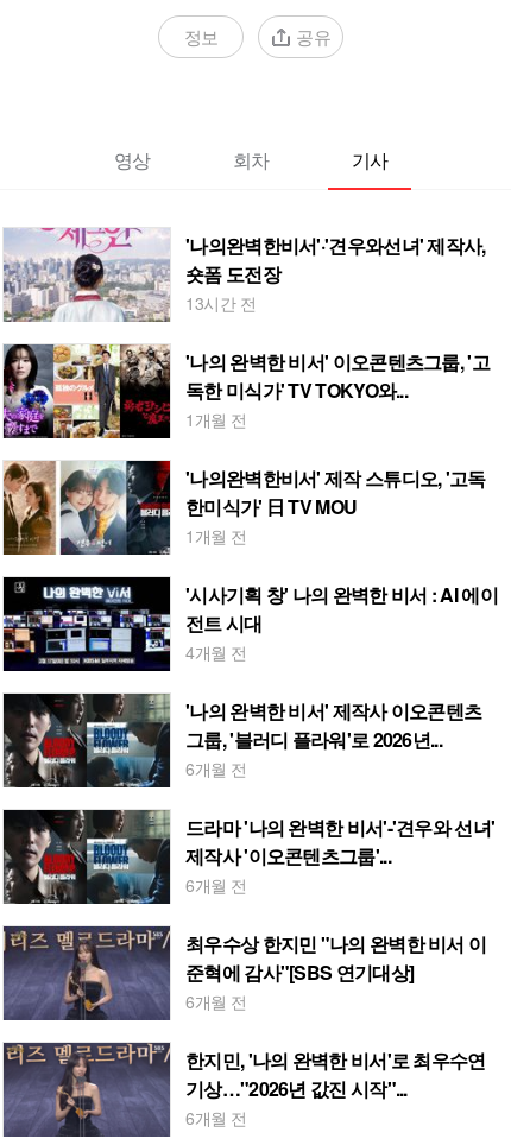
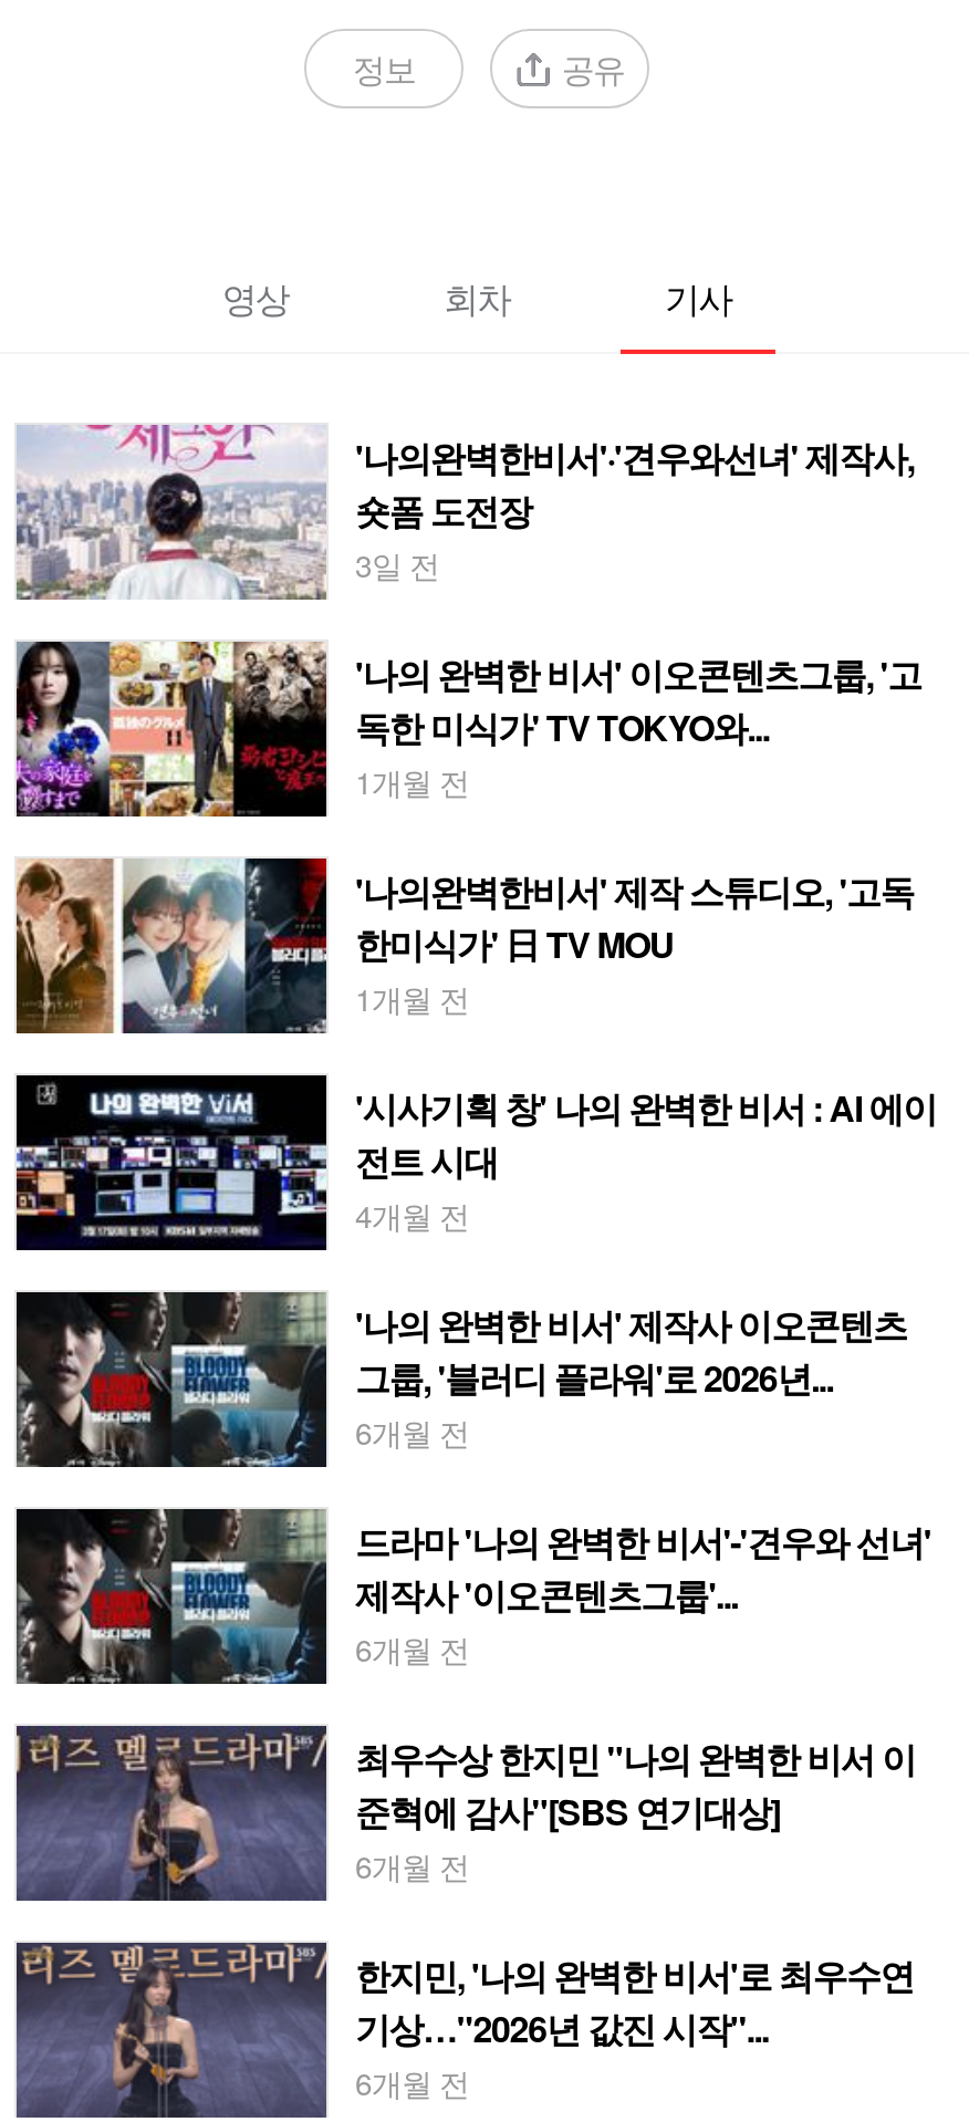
- 13시간 전
+ 3일 전
